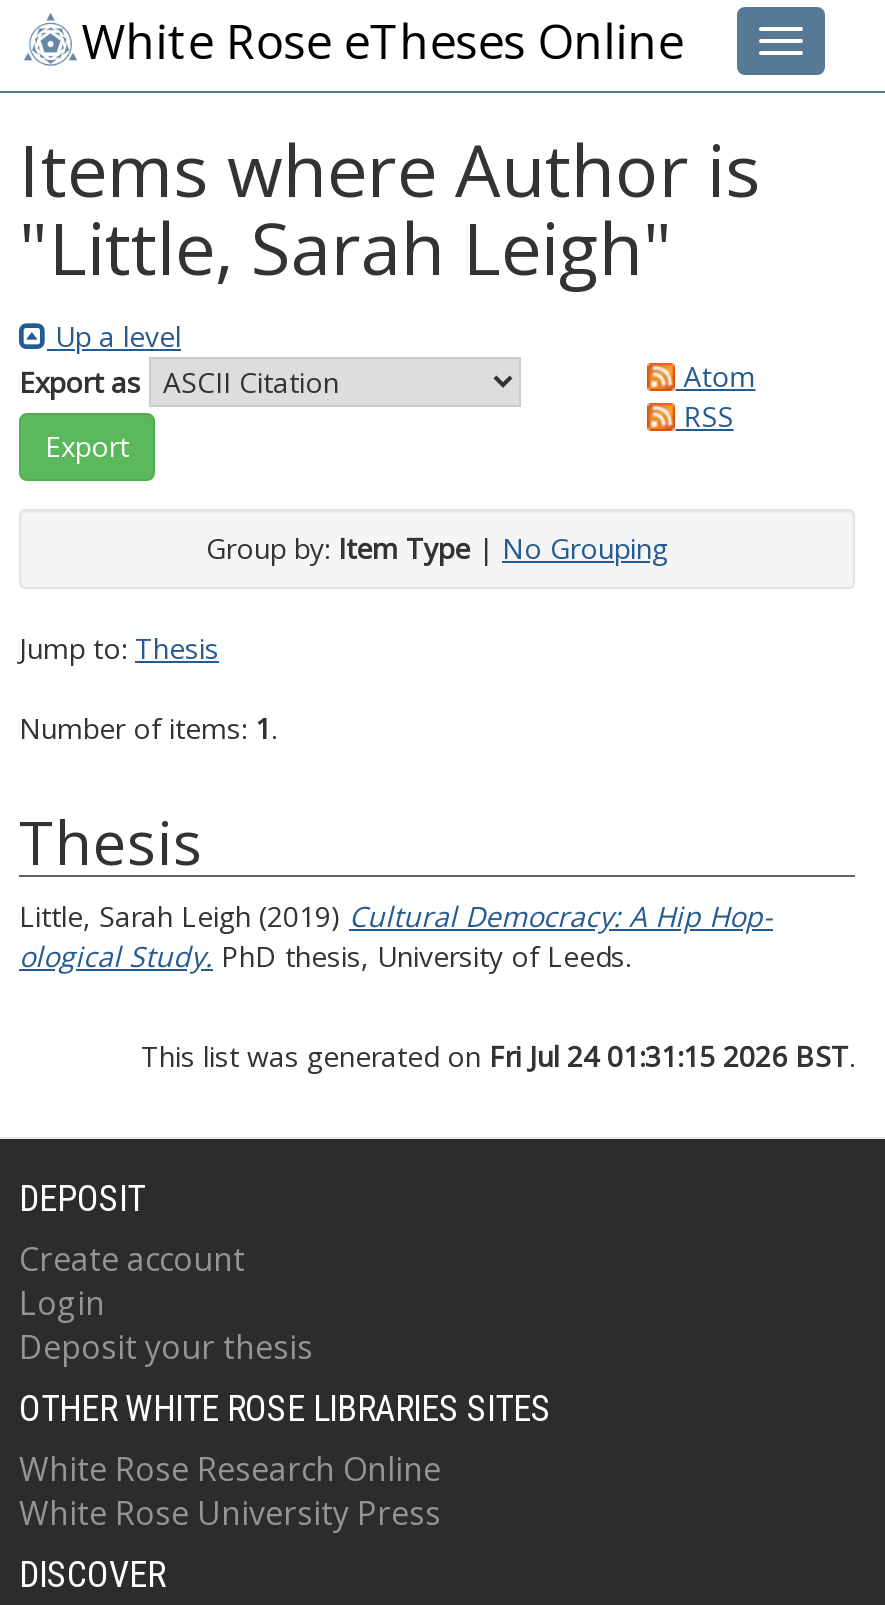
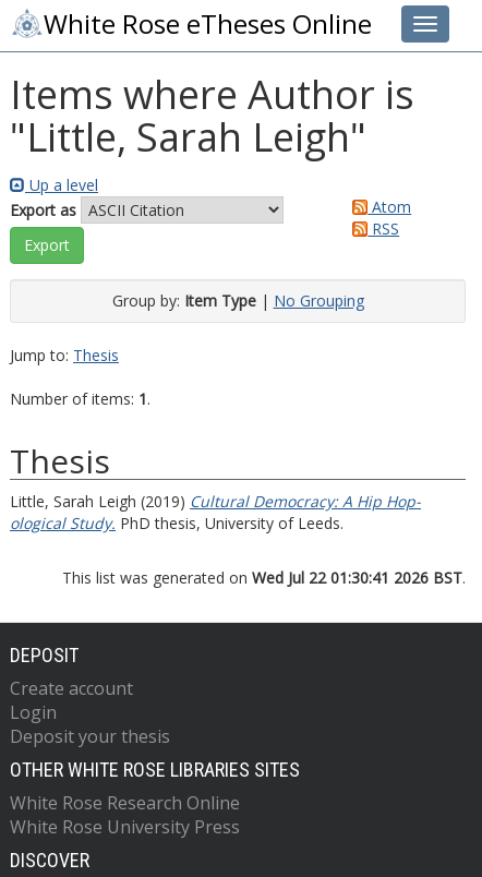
- This list was generated on Fri Jul 24 01:31:15 2026 BST.
+ This list was generated on Wed Jul 22 01:30:41 2026 BST.
